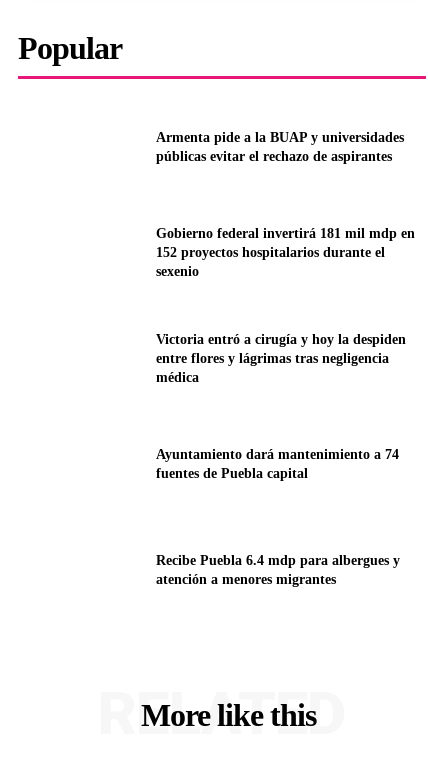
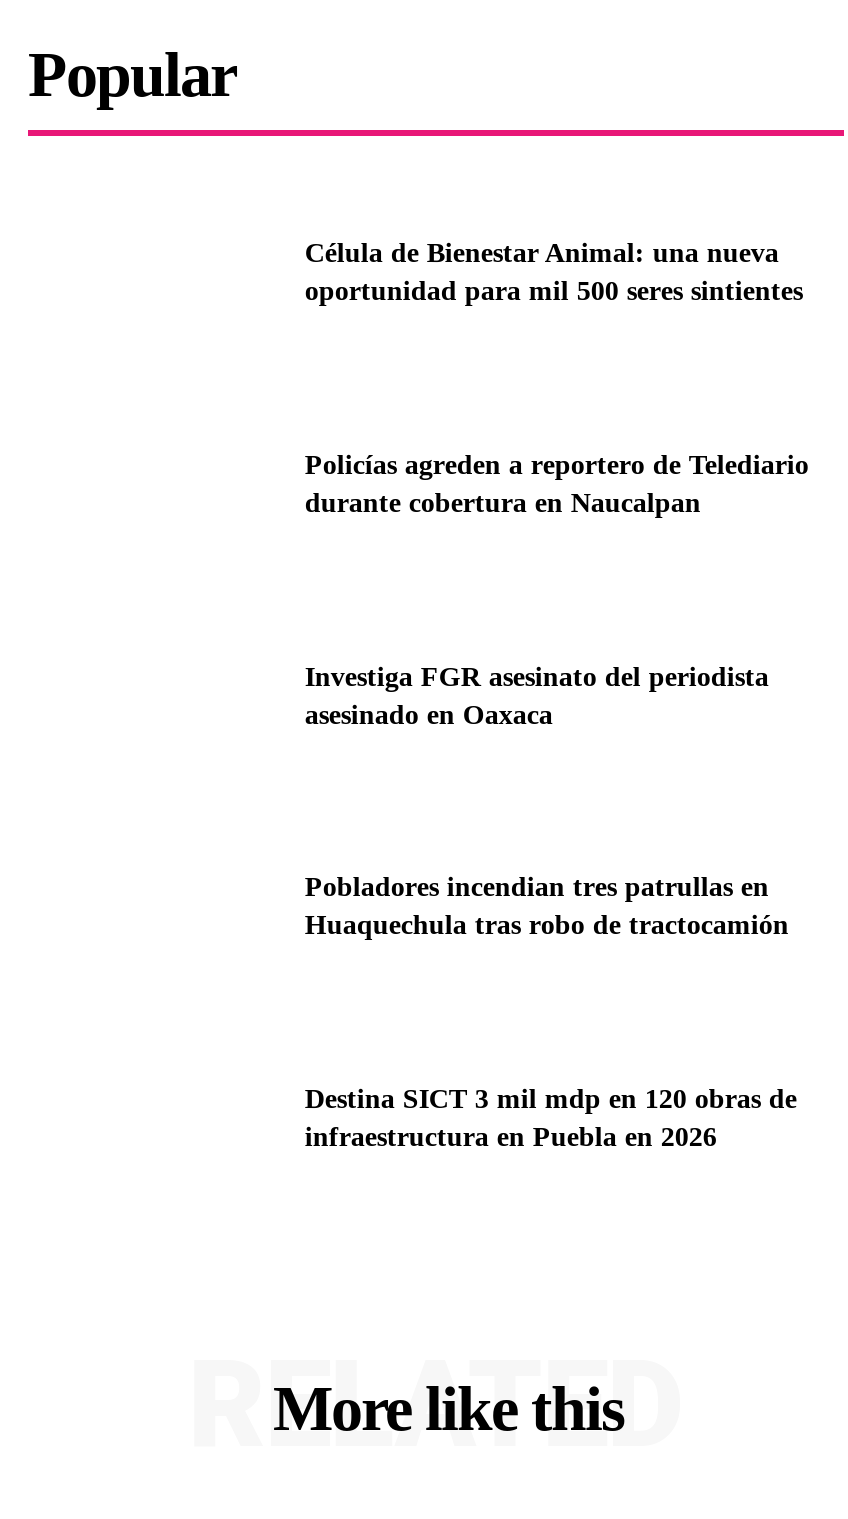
- Armenta pide a la BUAP y universidades
- públicas evitar el rechazo de aspirantes
+ Célula de Bienestar Animal: una nueva
+ oportunidad para mil 500 seres sintientes

- Gobierno federal invertirá 181 mil mdp en
- 152 proyectos hospitalarios durante el
- sexenio
+ Policías agreden a reportero de Telediario
+ durante cobertura en Naucalpan

- Victoria entró a cirugía y hoy la despiden
- entre flores y lágrimas tras negligencia
- médica
+ Investiga FGR asesinato del periodista
+ asesinado en Oaxaca

- Ayuntamiento dará mantenimiento a 74
- fuentes de Puebla capital
+ Pobladores incendian tres patrullas en
+ Huaquechula tras robo de tractocamión

- Recibe Puebla 6.4 mdp para albergues y
- atención a menores migrantes
+ Destina SICT 3 mil mdp en 120 obras de
+ infraestructura en Puebla en 2026
